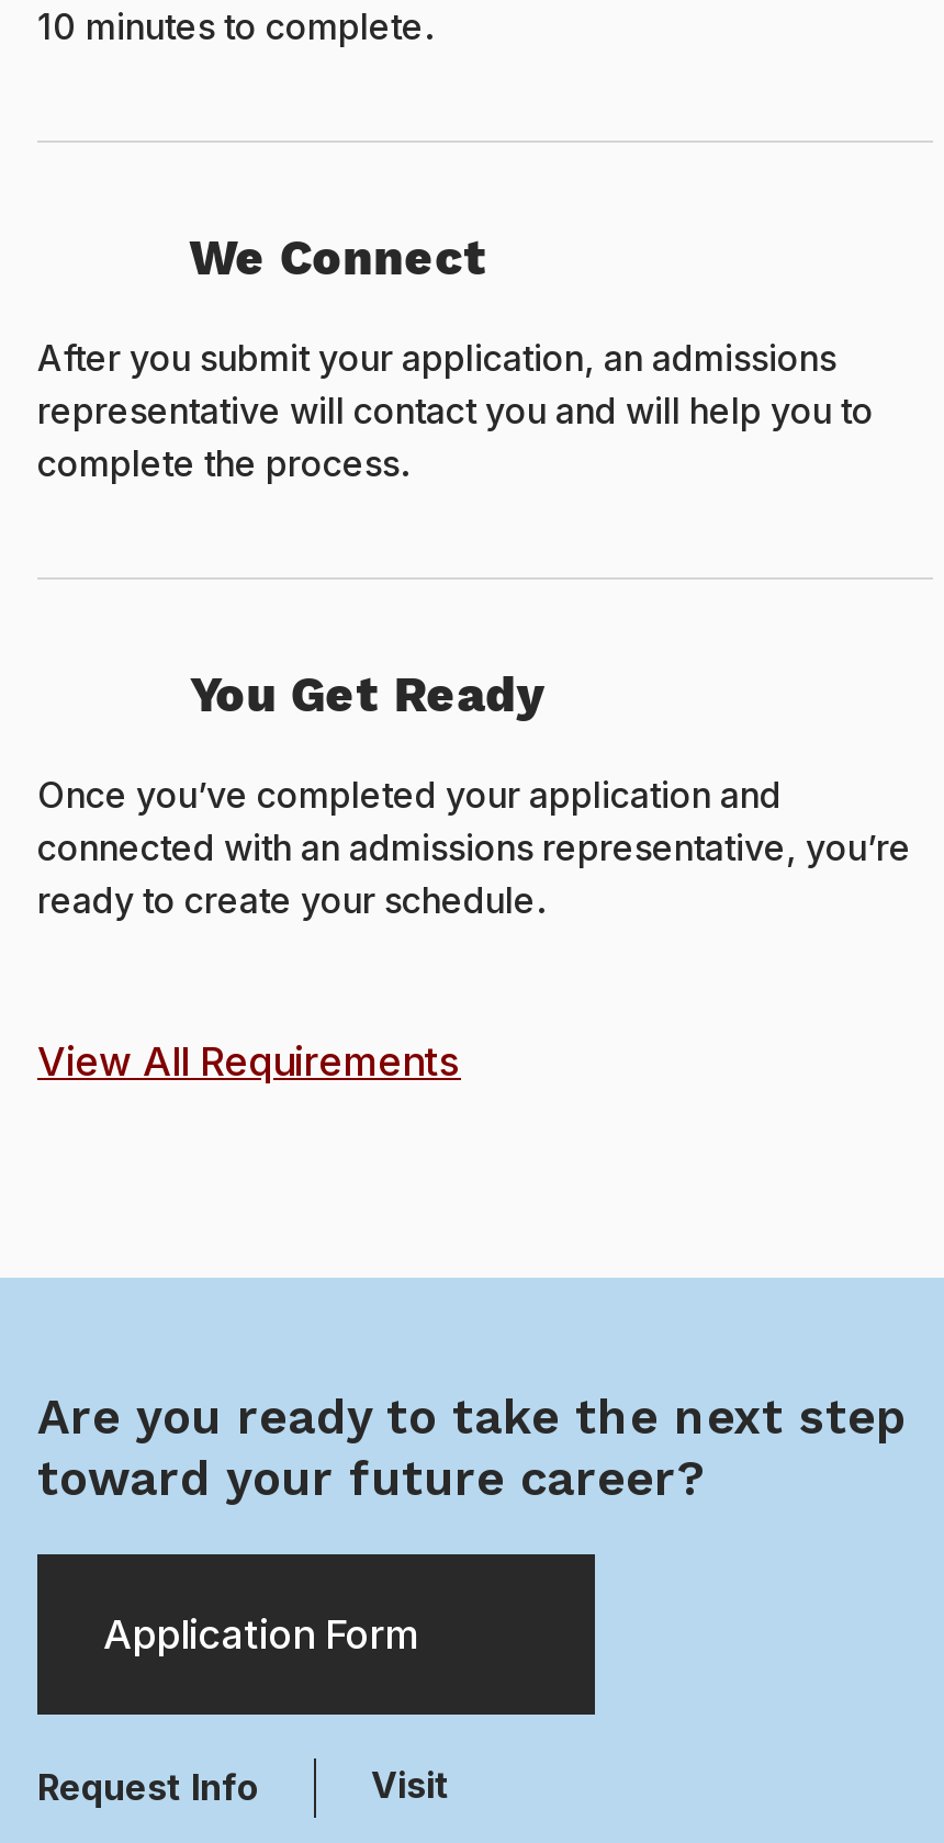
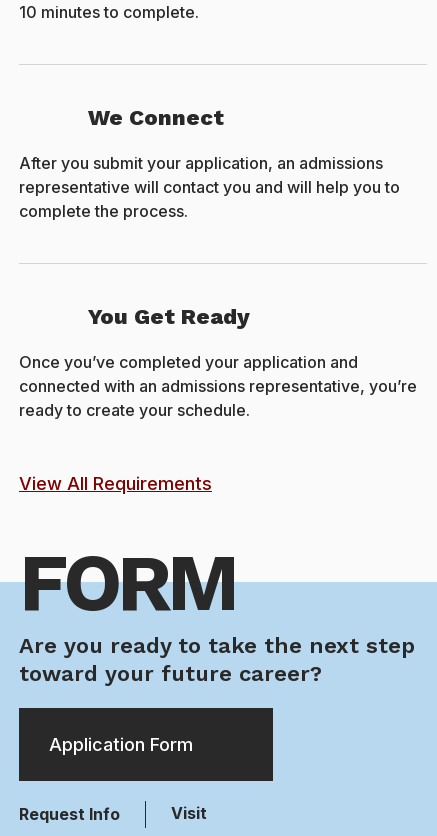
+ FORM
